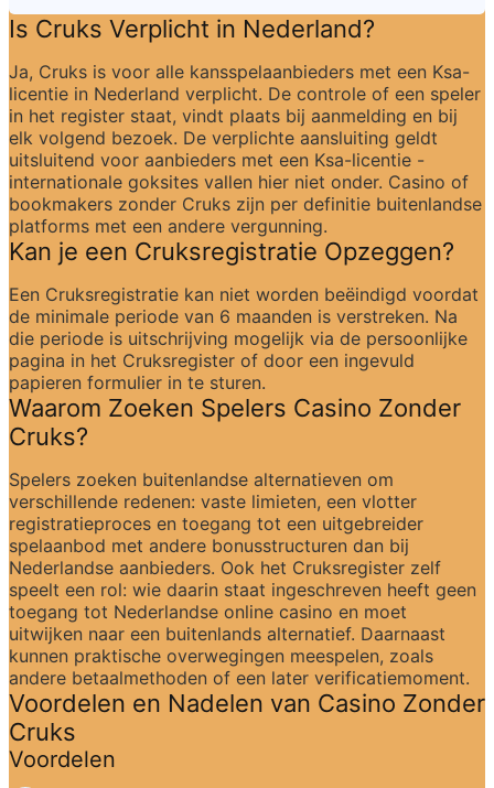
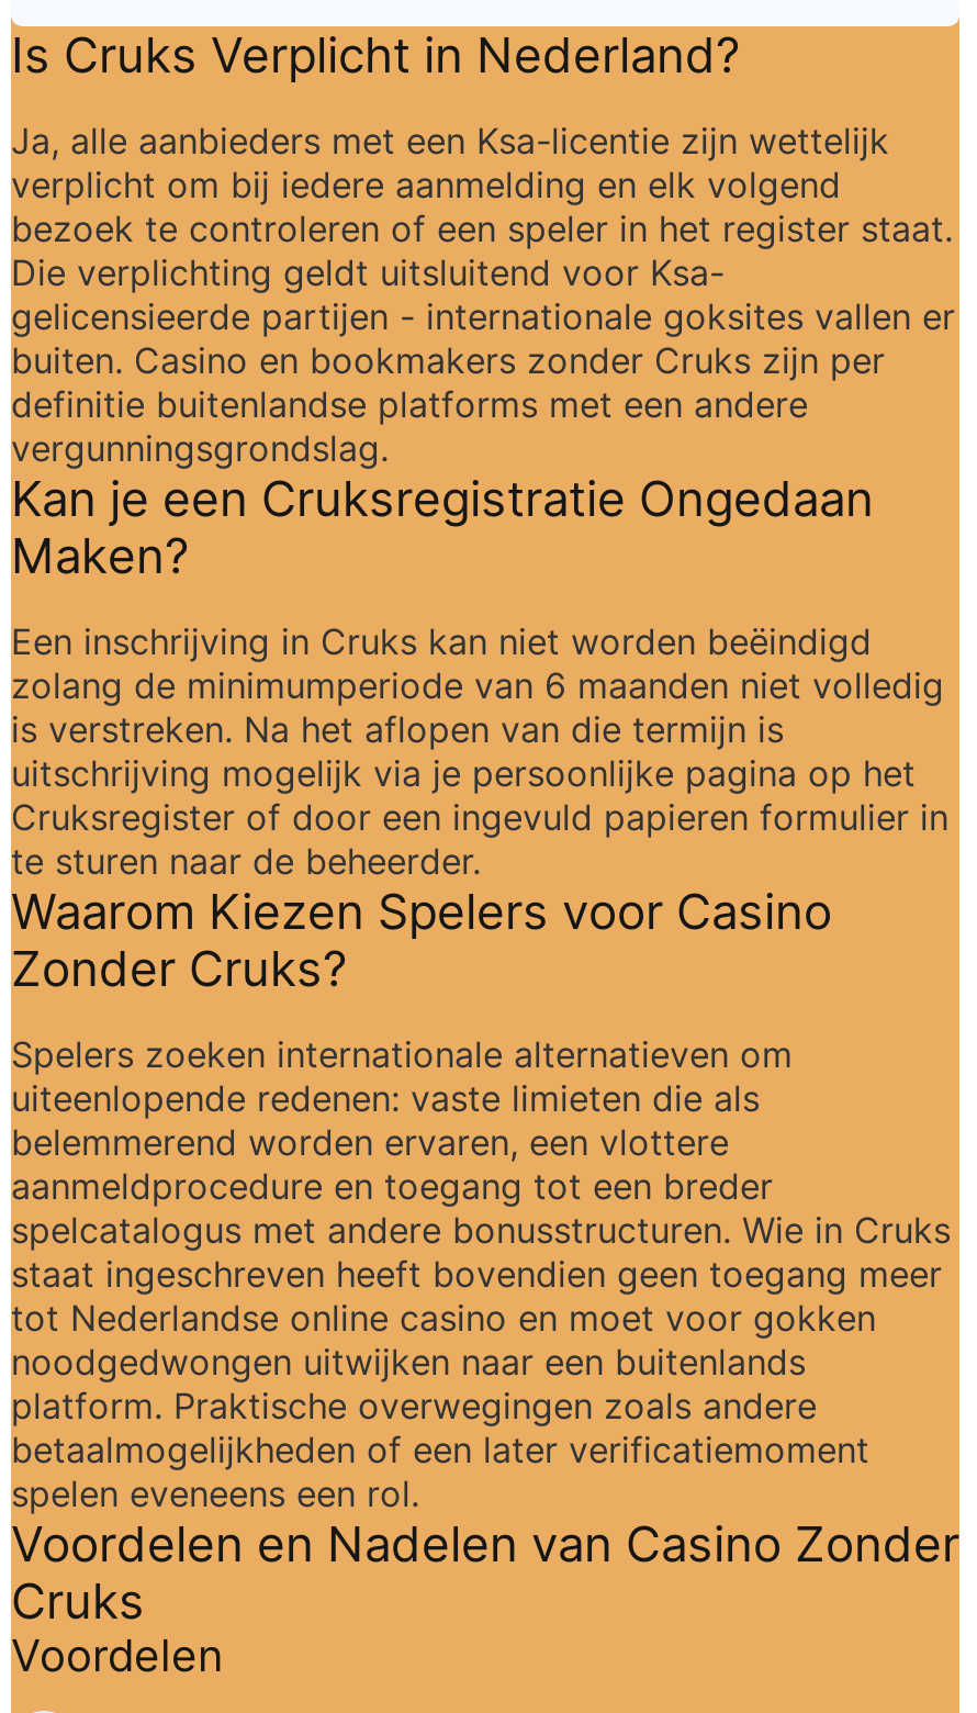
- Ja, Cruks is voor alle kansspelaanbieders met een Ksa-
- licentie in Nederland verplicht. De controle of een speler
- in het register staat, vindt plaats bij aanmelding en bij
- elk volgend bezoek. De verplichte aansluiting geldt
- uitsluitend voor aanbieders met een Ksa-licentie -
- internationale goksites vallen hier niet onder. Casino of
- bookmakers zonder Cruks zijn per definitie buitenlandse
- platforms met een andere vergunning.
- Kan je een Cruksregistratie Opzeggen?
+ Ja, alle aanbieders met een Ksa-licentie zijn wettelijk
+ verplicht om bij iedere aanmelding en elk volgend
+ bezoek te controleren of een speler in het register staat.
+ Die verplichting geldt uitsluitend voor Ksa-
+ gelicensieerde partijen - internationale goksites vallen er
+ buiten. Casino en bookmakers zonder Cruks zijn per
+ definitie buitenlandse platforms met een andere
+ vergunningsgrondslag.
+ Kan je een Cruksregistratie Ongedaan
+ Maken?

- Een Cruksregistratie kan niet worden beëindigd voordat
- de minimale periode van 6 maanden is verstreken. Na
- die periode is uitschrijving mogelijk via de persoonlijke
- pagina in het Cruksregister of door een ingevuld
- papieren formulier in te sturen.
- Waarom Zoeken Spelers Casino Zonder
- Cruks?
+ Een inschrijving in Cruks kan niet worden beëindigd
+ zolang de minimumperiode van 6 maanden niet volledig
+ is verstreken. Na het aflopen van die termijn is
+ uitschrijving mogelijk via je persoonlijke pagina op het
+ Cruksregister of door een ingevuld papieren formulier in
+ te sturen naar de beheerder.
+ Waarom Kiezen Spelers voor Casino
+ Zonder Cruks?

- Spelers zoeken buitenlandse alternatieven om
- verschillende redenen: vaste limieten, een vlotter
- registratieproces en toegang tot een uitgebreider
- spelaanbod met andere bonusstructuren dan bij
- Nederlandse aanbieders. Ook het Cruksregister zelf
- speelt een rol: wie daarin staat ingeschreven heeft geen
- toegang tot Nederlandse online casino en moet
- uitwijken naar een buitenlands alternatief. Daarnaast
- kunnen praktische overwegingen meespelen, zoals
- andere betaalmethoden of een later verificatiemoment.
+ Spelers zoeken internationale alternatieven om
+ uiteenlopende redenen: vaste limieten die als
+ belemmerend worden ervaren, een vlottere
+ aanmeldprocedure en toegang tot een breder
+ spelcatalogus met andere bonusstructuren. Wie in Cruks
+ staat ingeschreven heeft bovendien geen toegang meer
+ tot Nederlandse online casino en moet voor gokken
+ noodgedwongen uitwijken naar een buitenlands
+ platform. Praktische overwegingen zoals andere
+ betaalmogelijkheden of een later verificatiemoment
+ spelen eveneens een rol.
